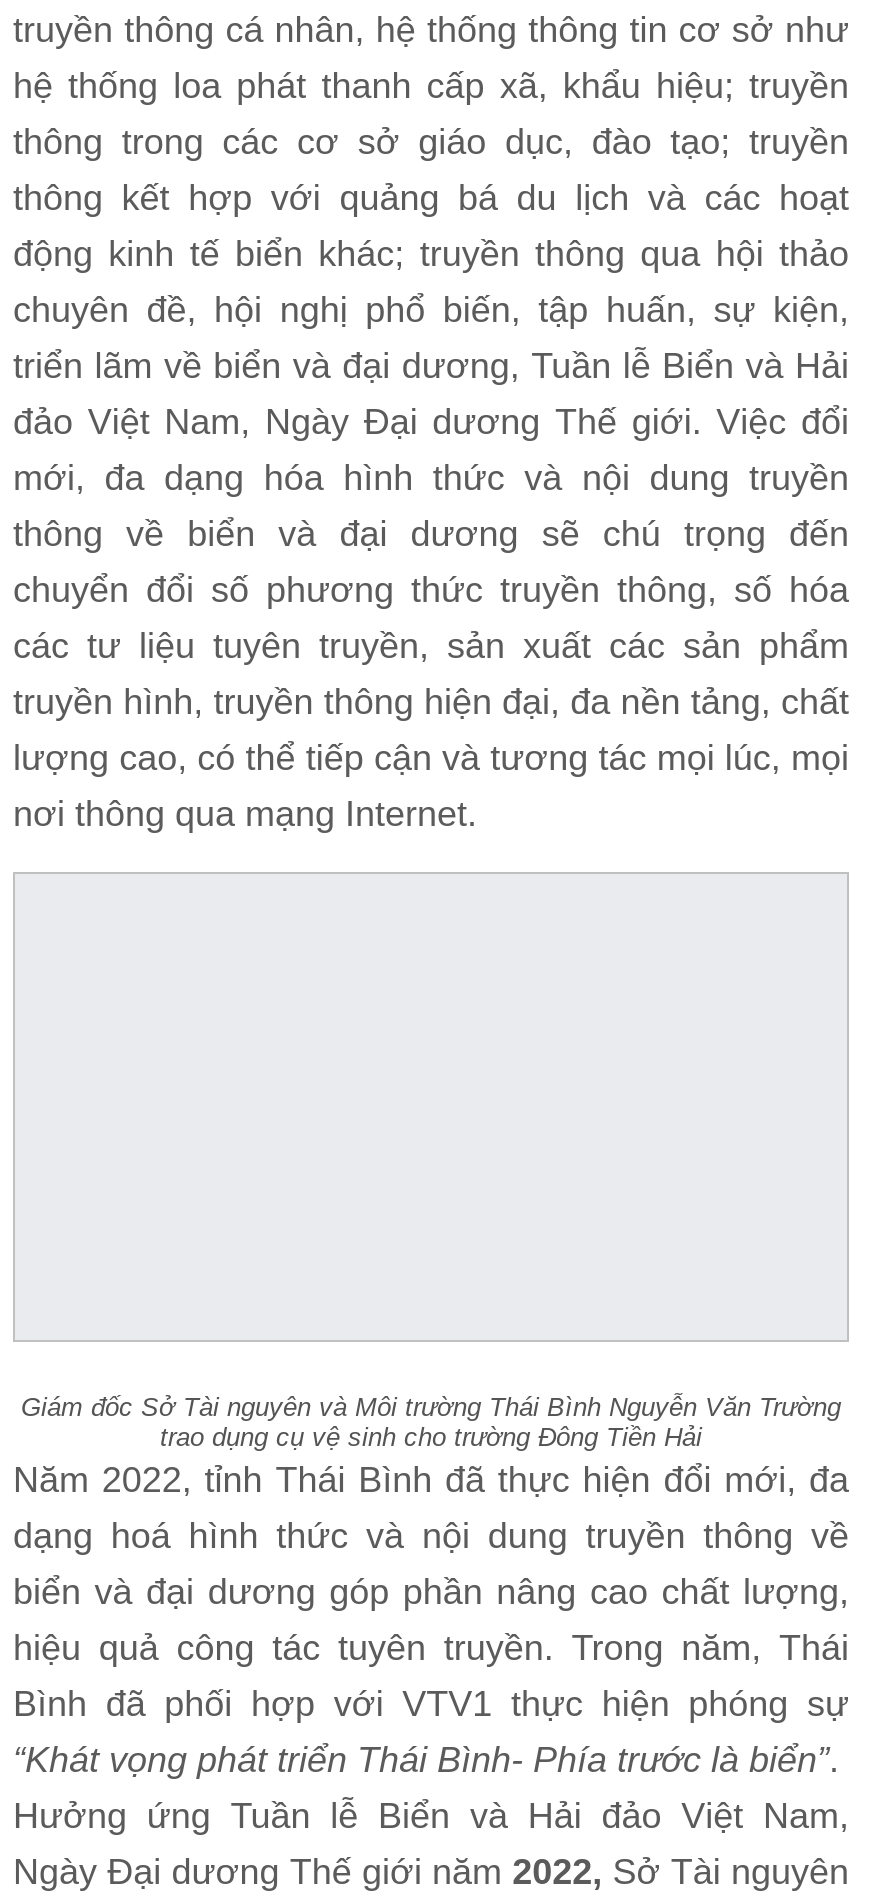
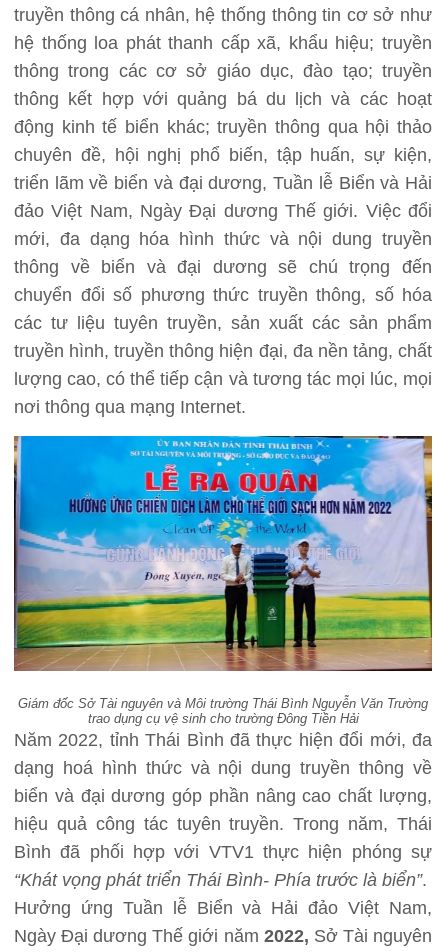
+ [image]
